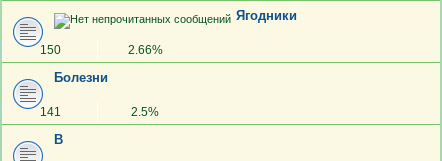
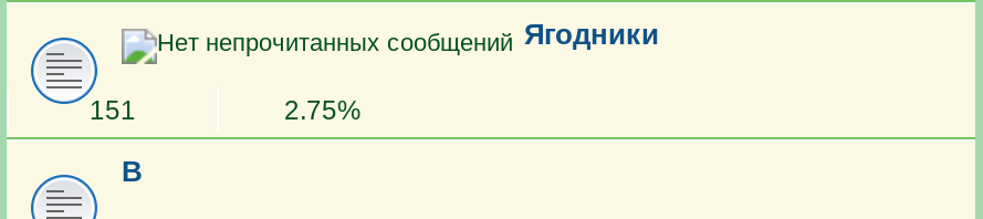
- 150
- 2.66%
- Болезни
- 141
- 2.5%
+ 151
+ 2.75%
